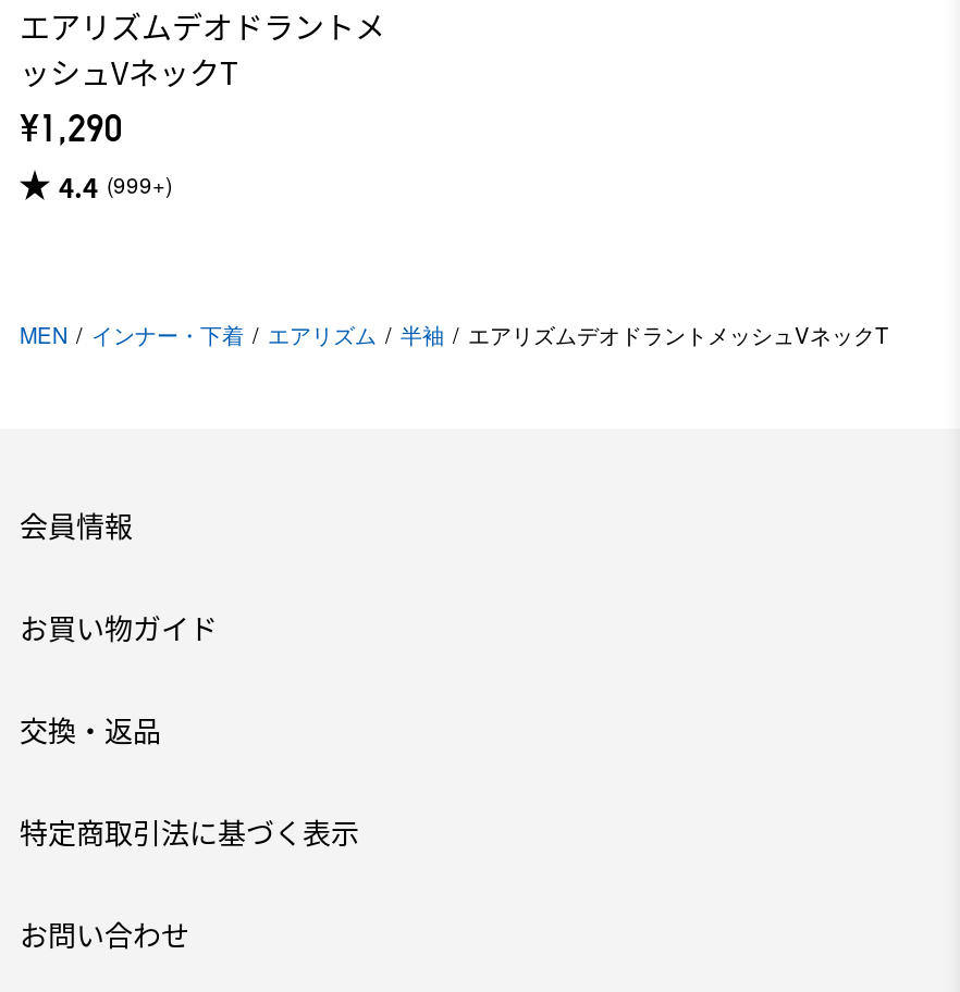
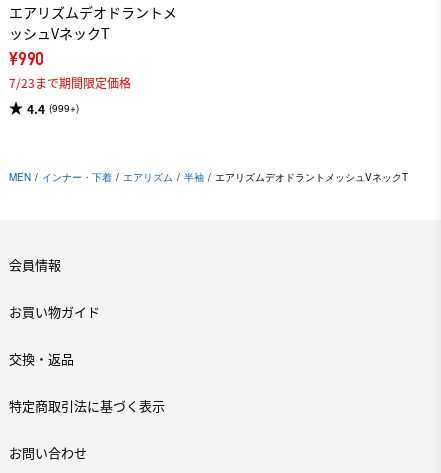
- ¥1,290
+ ¥990
+ 7/23まで期間限定価格
